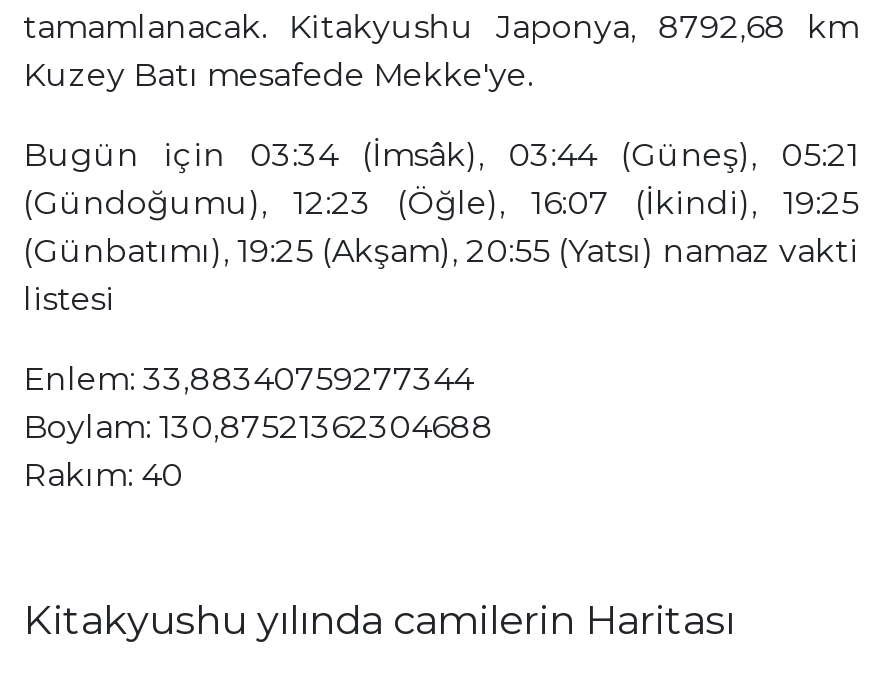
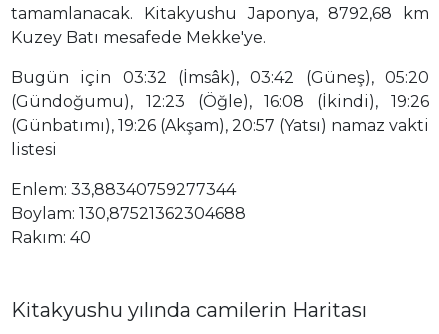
- Bugün için 03:34 (İmsâk), 03:44 (Güneş), 05:21
+ Bugün için 03:32 (İmsâk), 03:42 (Güneş), 05:20

- (Gündoğumu), 12:23 (Öğle), 16:07 (İkindi), 19:25
+ (Gündoğumu), 12:23 (Öğle), 16:08 (İkindi), 19:26

- (Günbatımı), 19:25 (Akşam), 20:55 (Yatsı) namaz vakti
+ (Günbatımı), 19:26 (Akşam), 20:57 (Yatsı) namaz vakti
